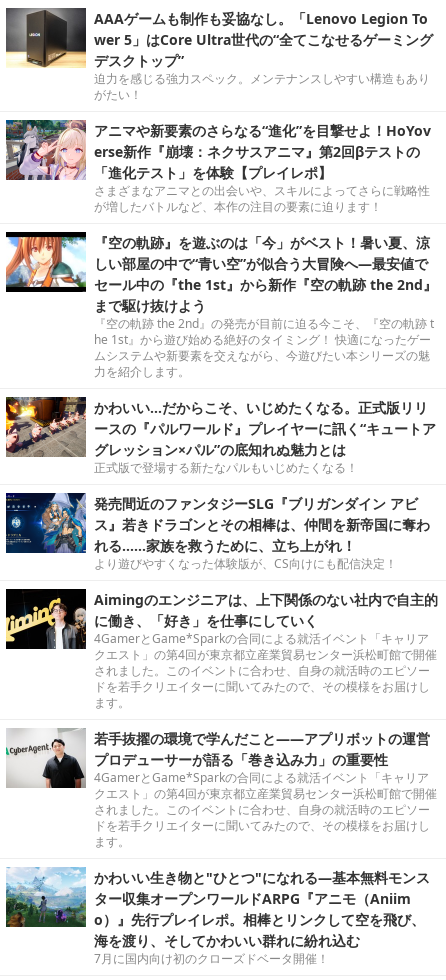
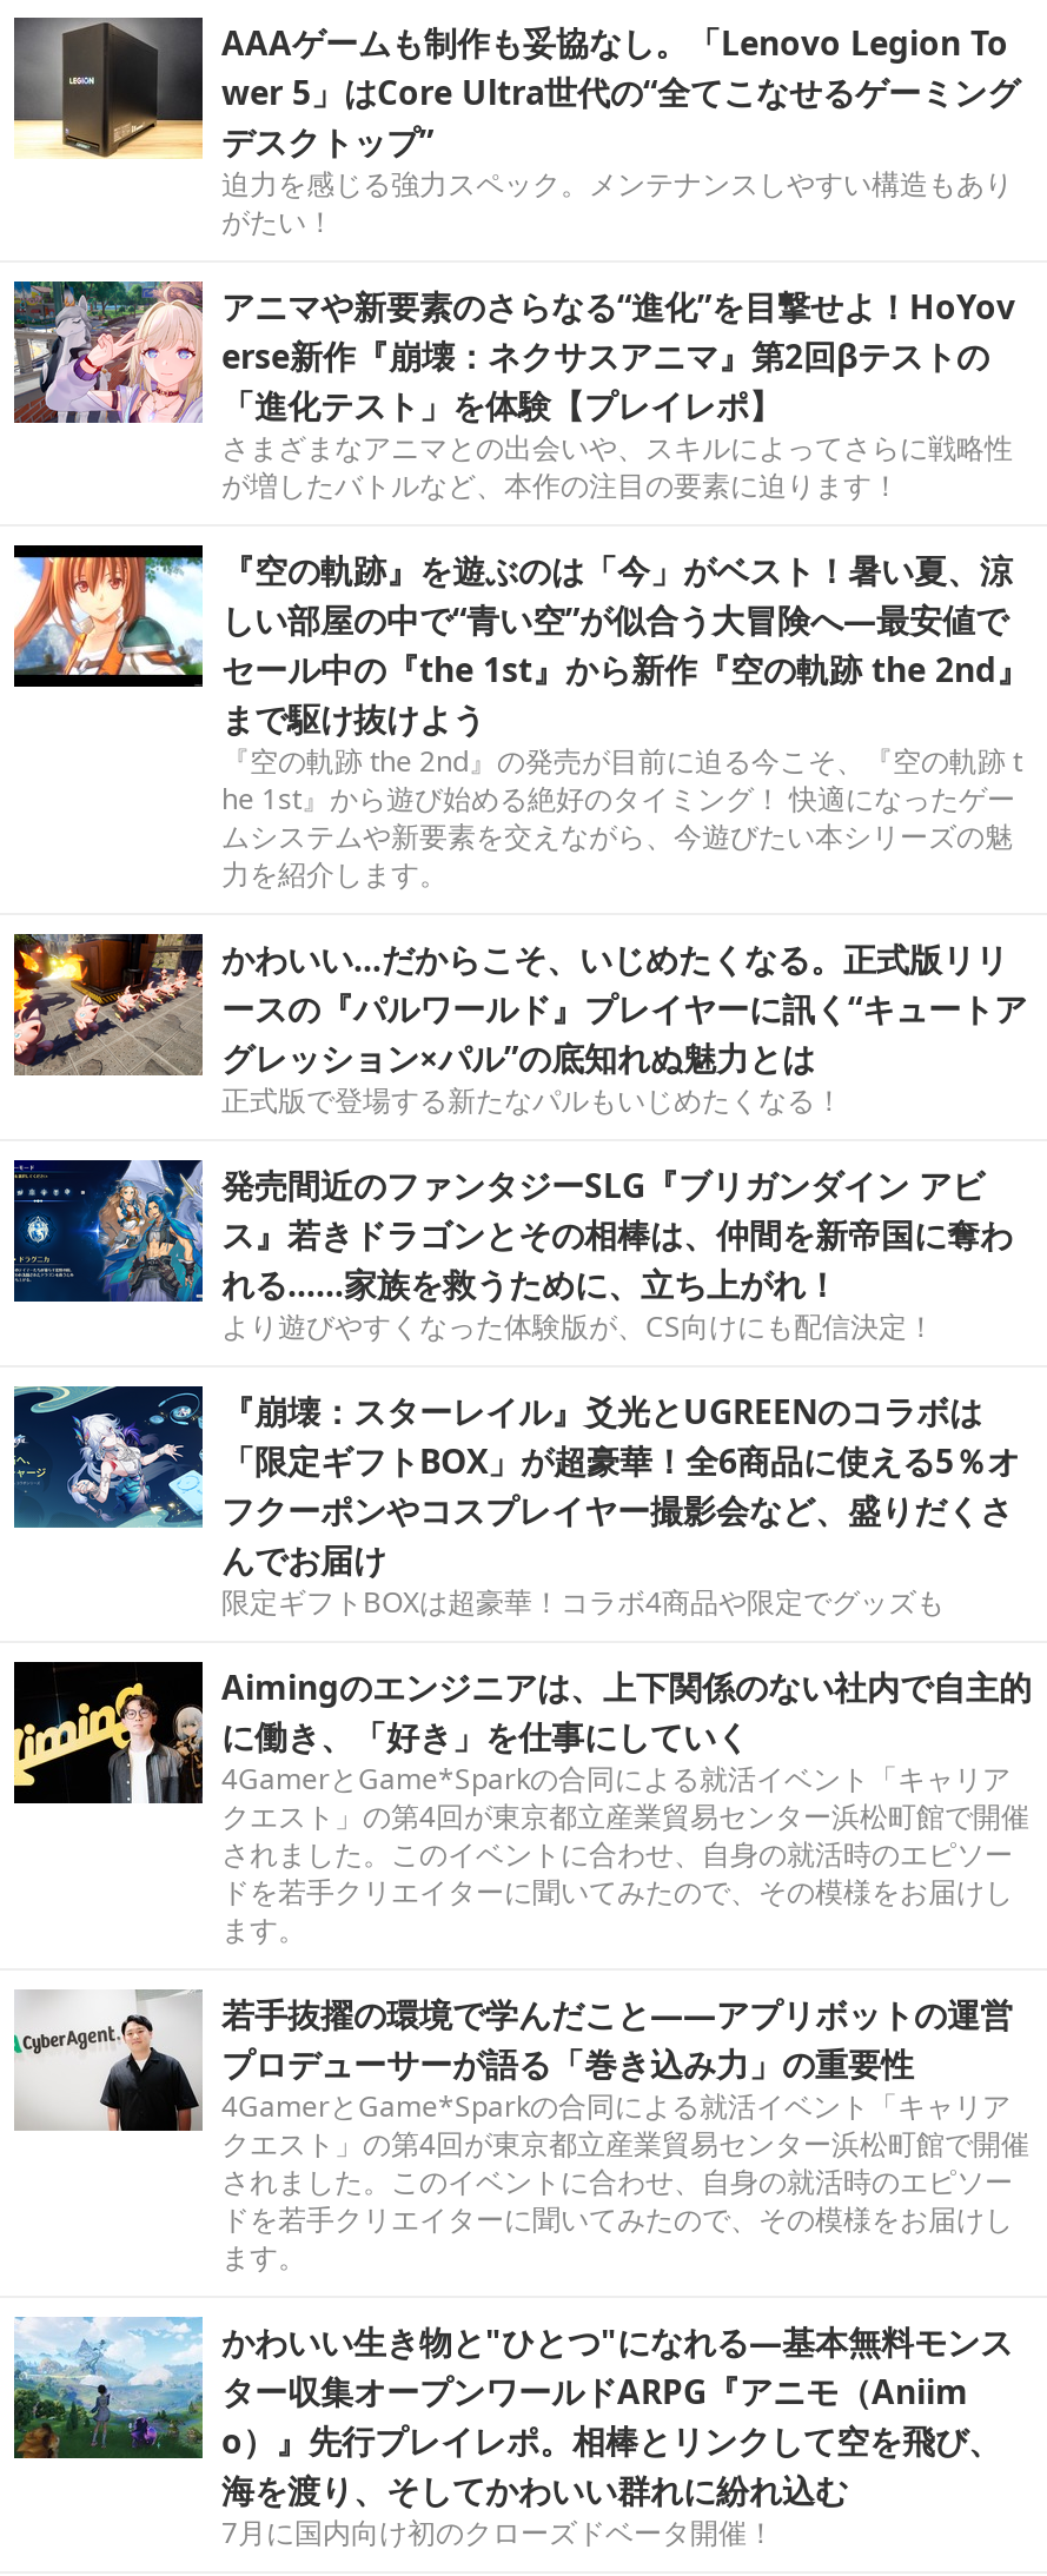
+ [image]
+ 『崩壊：スターレイル』爻光とUGREENのコラボは
+ 「限定ギフトBOX」が超豪華！全6商品に使える5％オ
+ フクーポンやコスプレイヤー撮影会など、盛りだくさ
+ んでお届け
+ 限定ギフトBOXは超豪華！コラボ4商品や限定でグッズも
